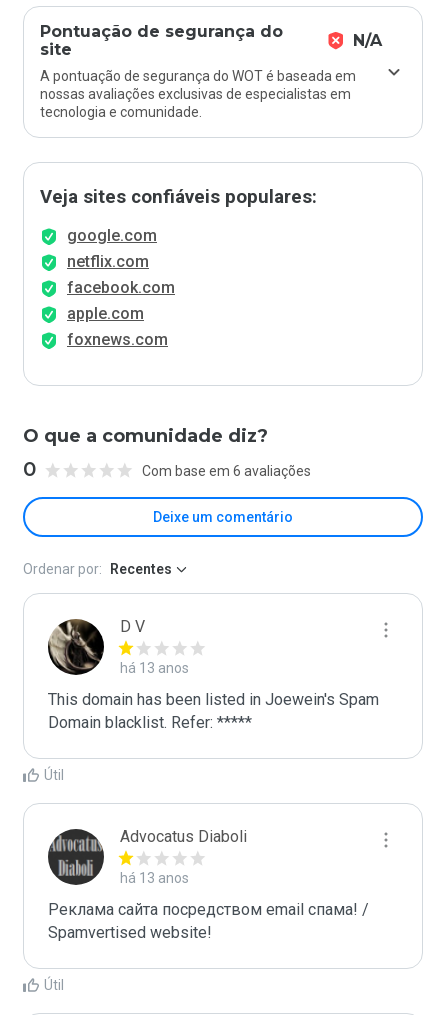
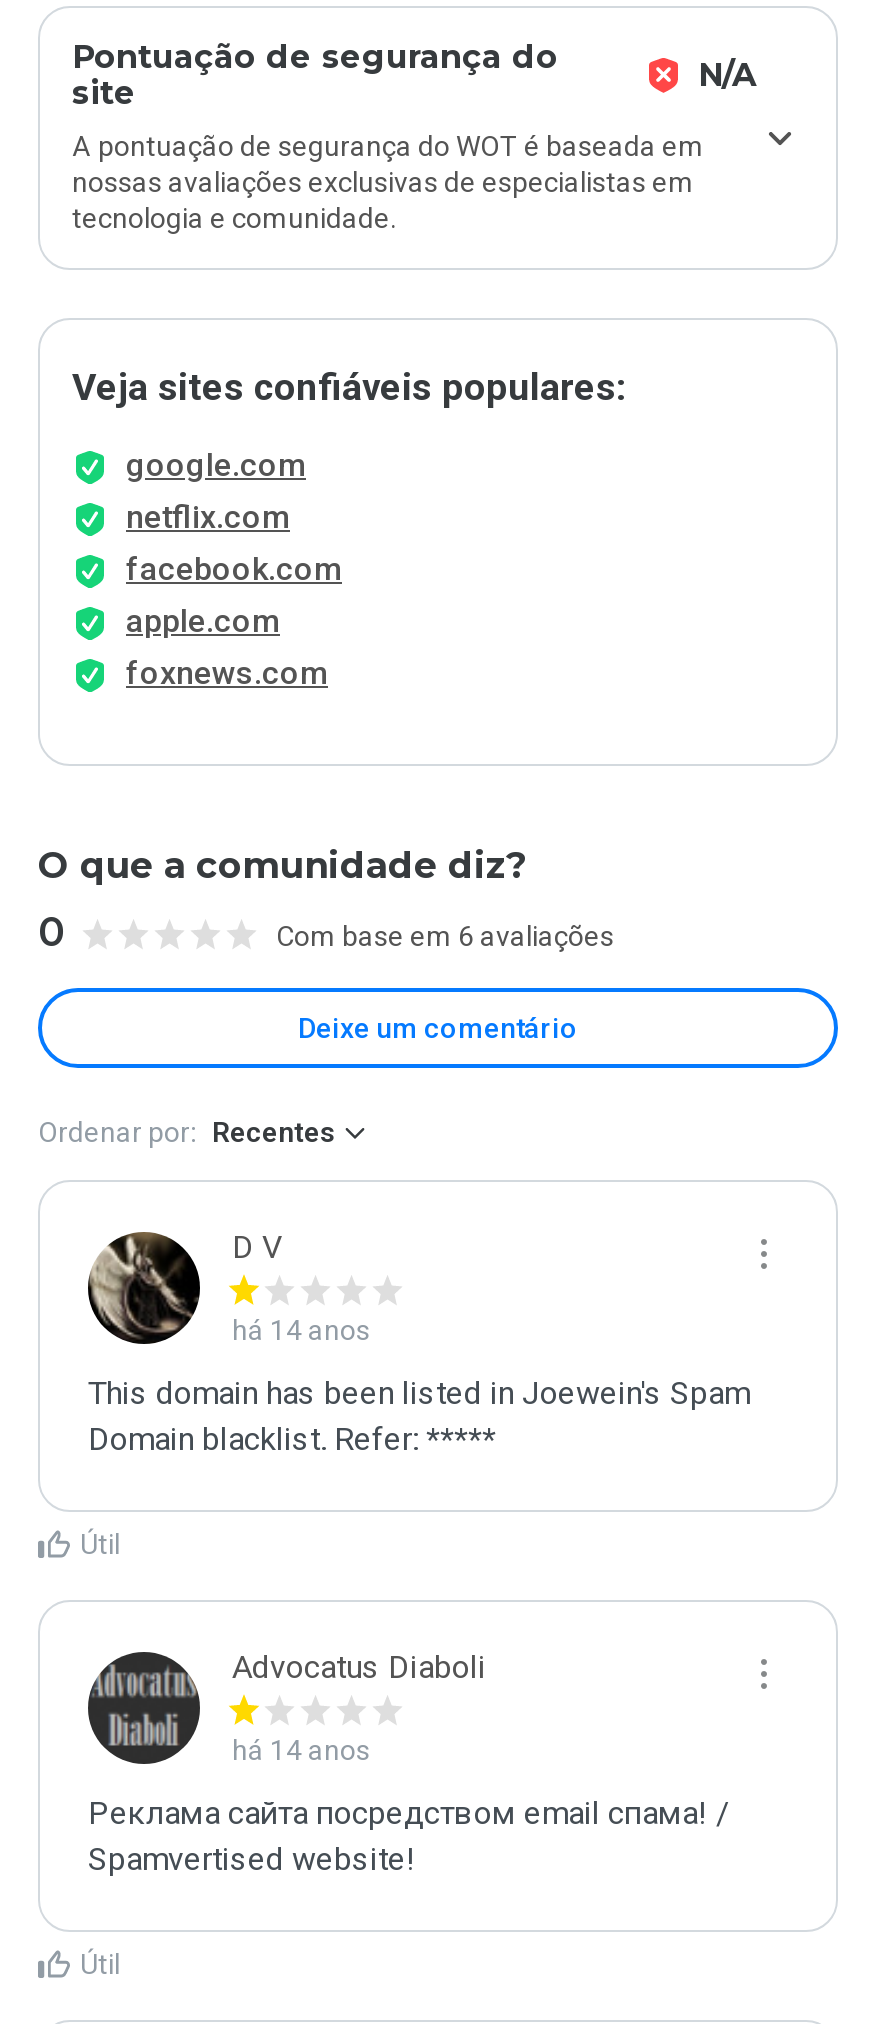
- há 13 anos
+ há 14 anos

- há 13 anos
+ há 14 anos
